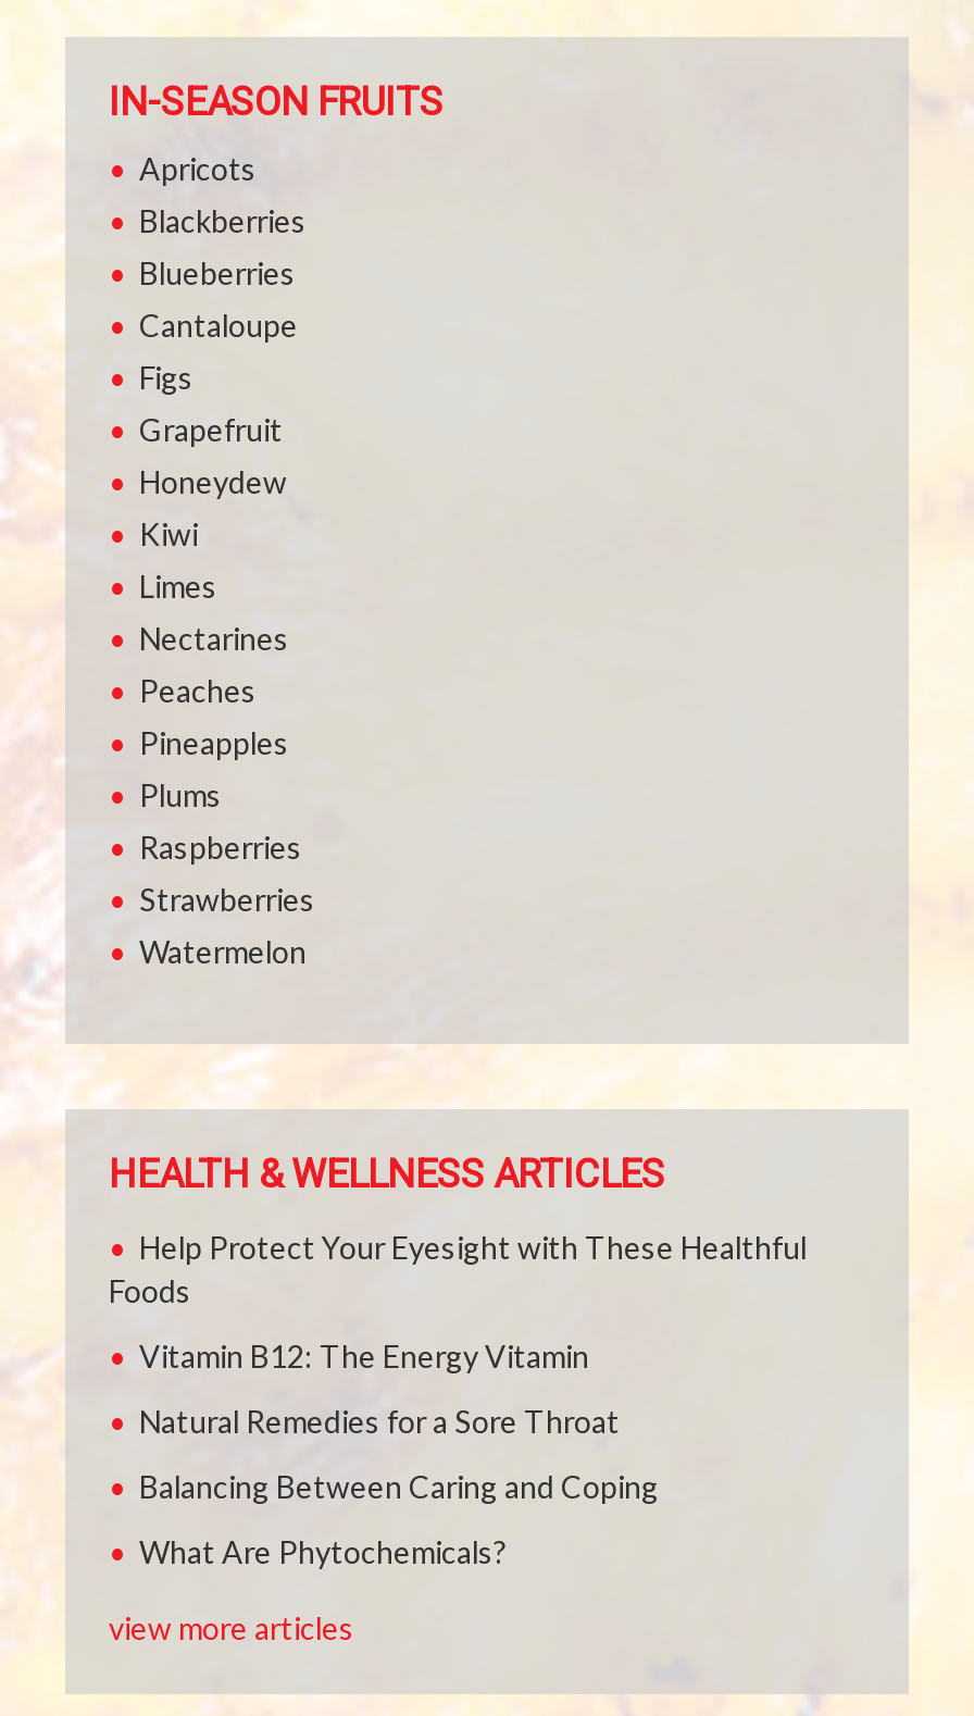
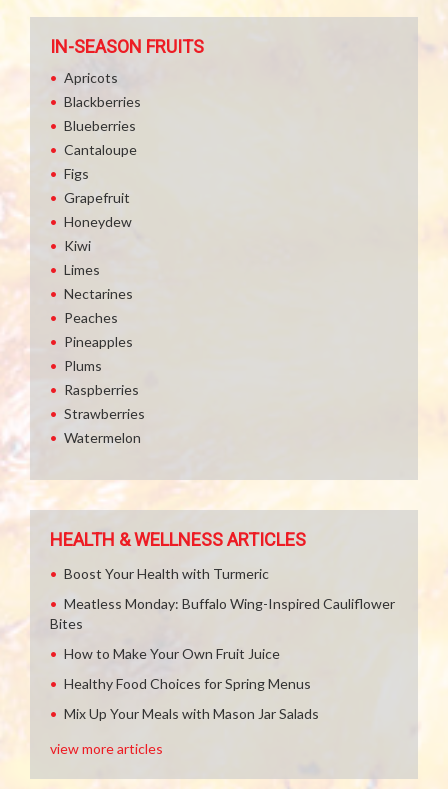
- Help Protect Your Eyesight with These Healthful
- Foods
+ Boost Your Health with Turmeric

- Vitamin B12: The Energy Vitamin
+ Meatless Monday: Buffalo Wing-Inspired Cauliflower
+ Bites

- Natural Remedies for a Sore Throat
+ How to Make Your Own Fruit Juice

- Balancing Between Caring and Coping
+ Healthy Food Choices for Spring Menus

- What Are Phytochemicals?
+ Mix Up Your Meals with Mason Jar Salads
